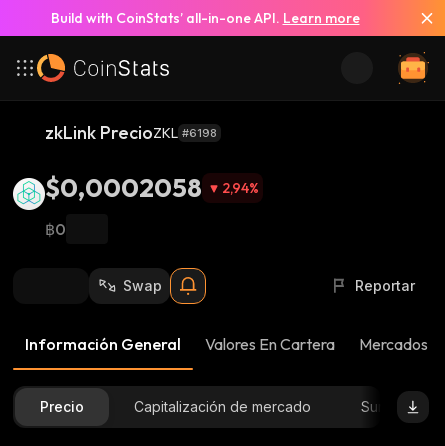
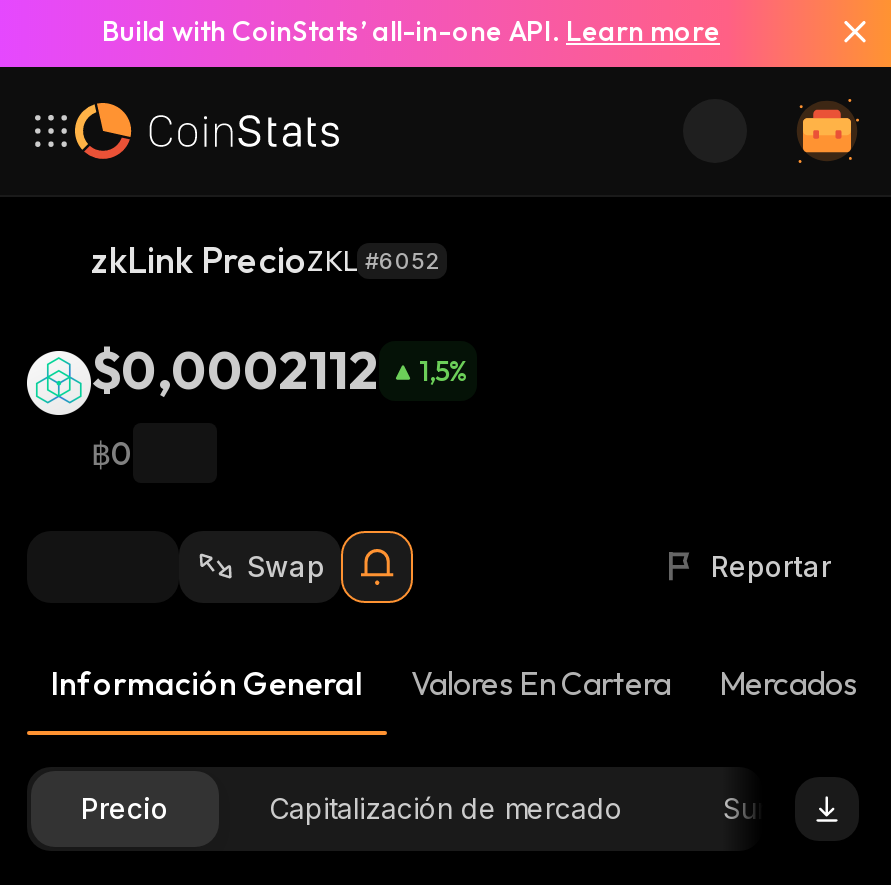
- zkLink PrecioZKL #6198
+ zkLink PrecioZKL #6052

- $0,0002058
+ $0,0002112

- 2,94%
+ 1,5%
